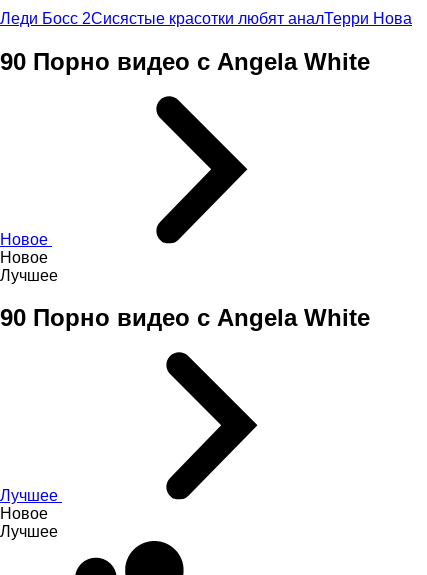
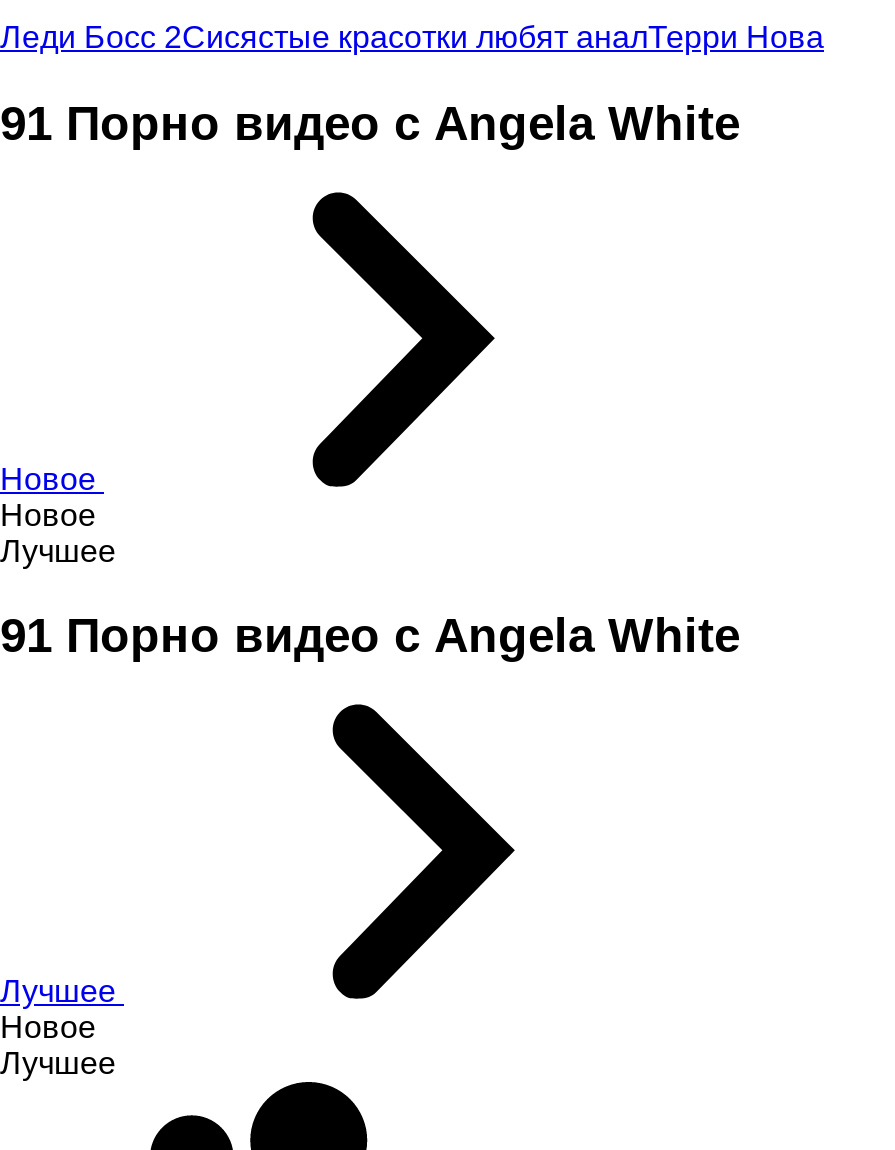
- 90 Порно видео с Angela White
+ 91 Порно видео с Angela White

- 90 Порно видео с Angela White
+ 91 Порно видео с Angela White
